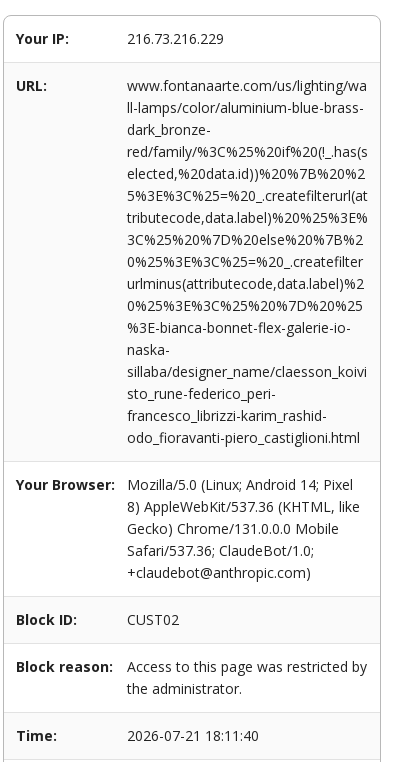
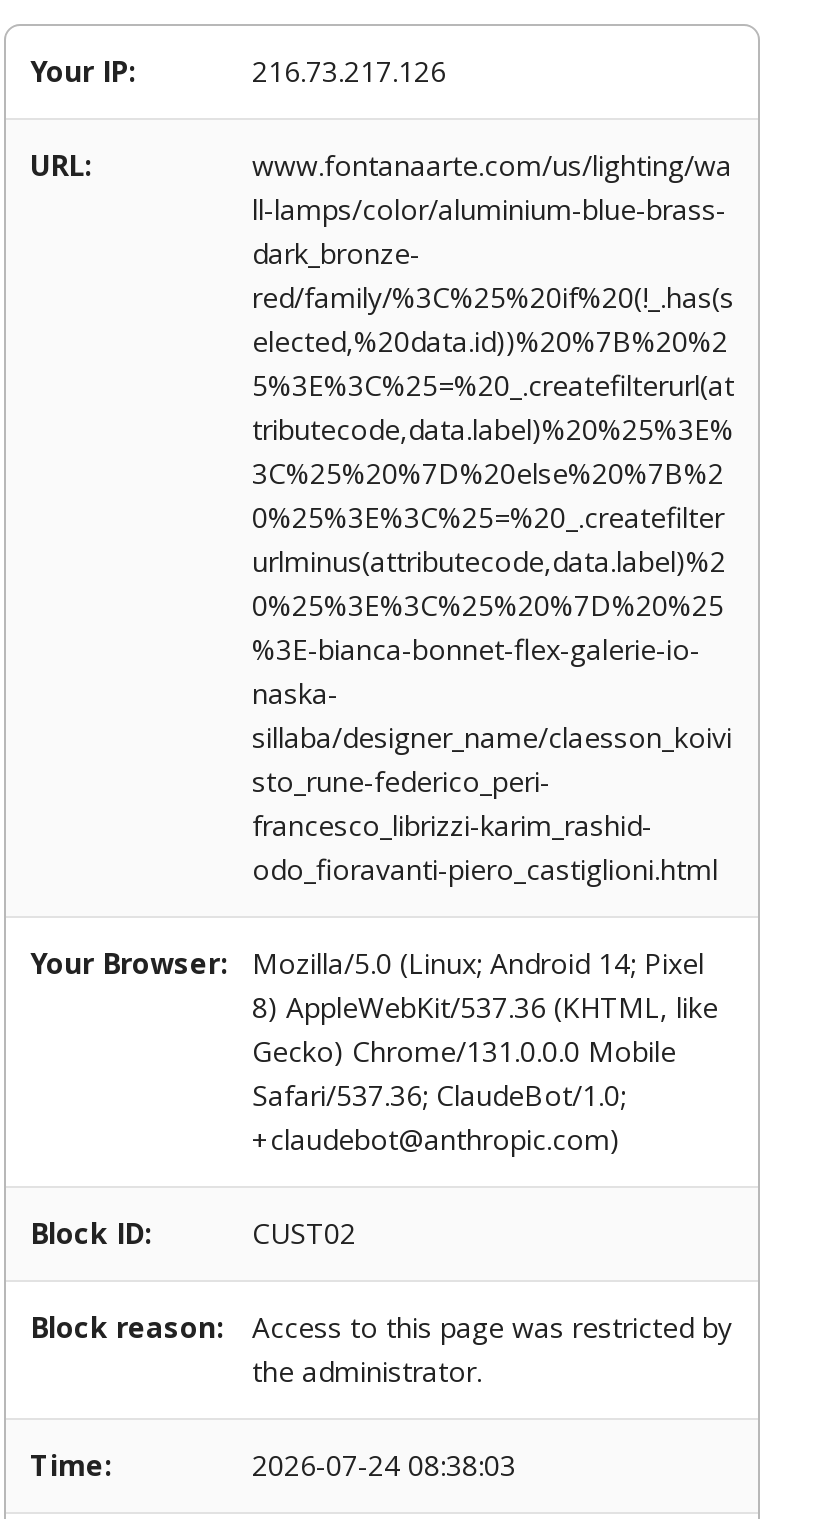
- 216.73.216.229
+ 216.73.217.126

- 2026-07-21 18:11:40
+ 2026-07-24 08:38:03
